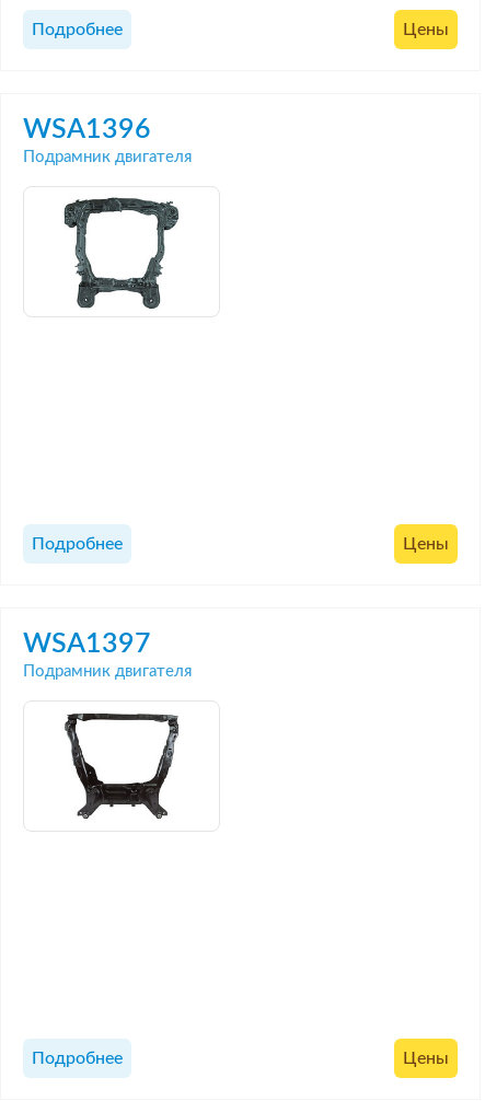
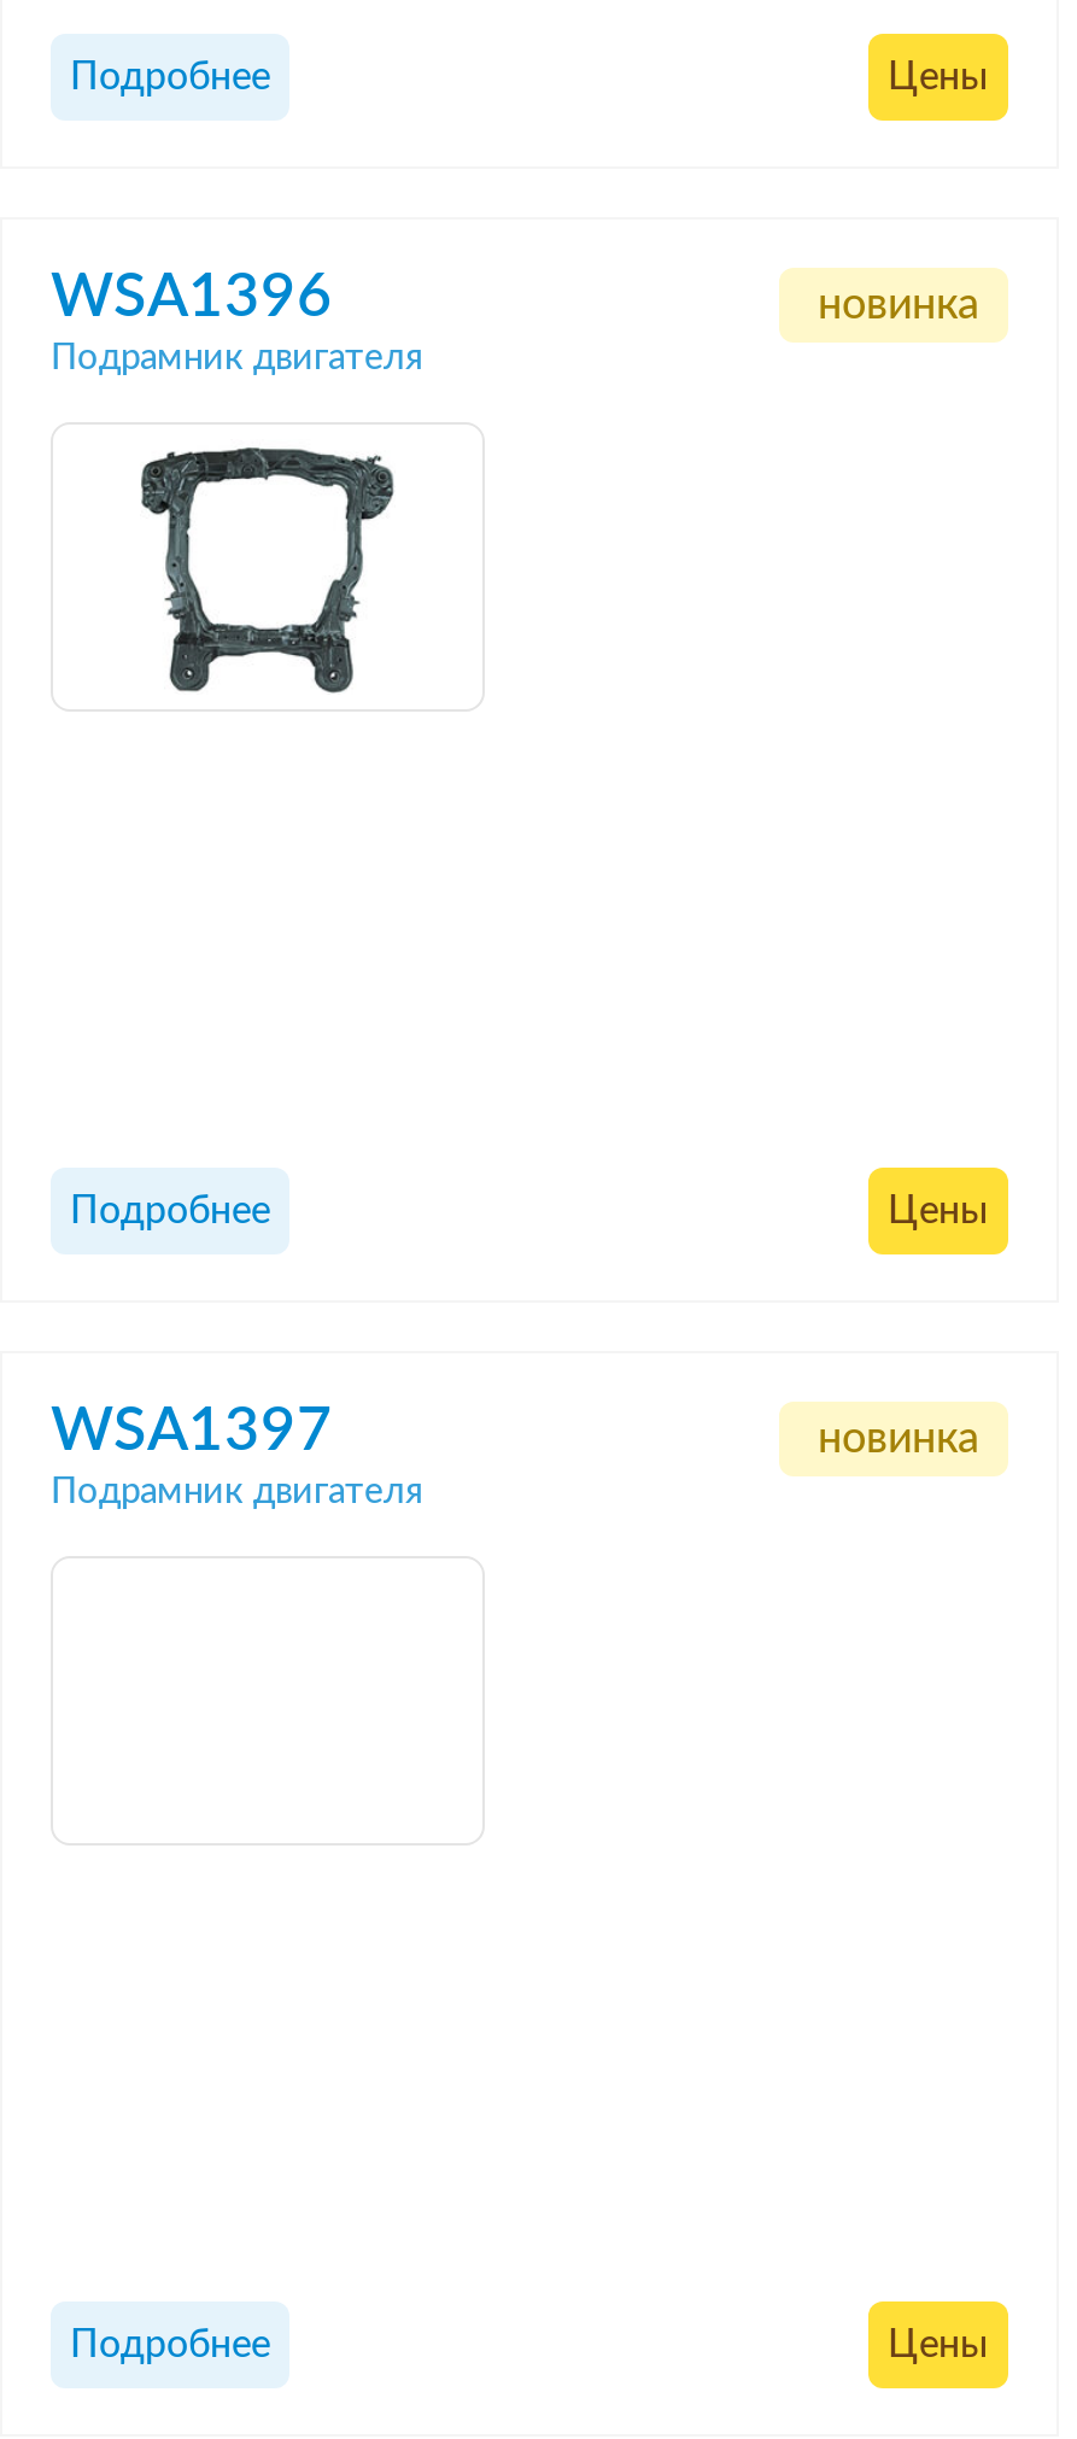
+ новинка

+ новинка

- [image]
